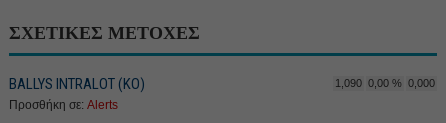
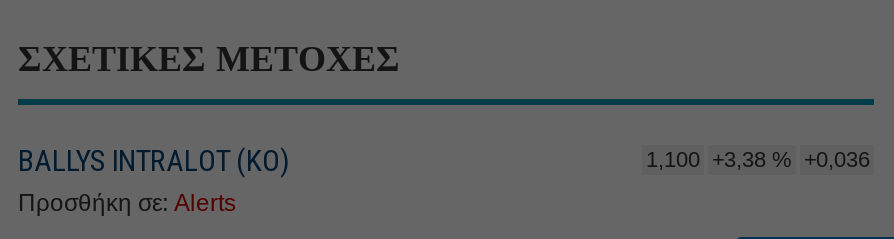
- 1,090 0,00 % 0,000
+ 1,100 +3,38 % +0,036
